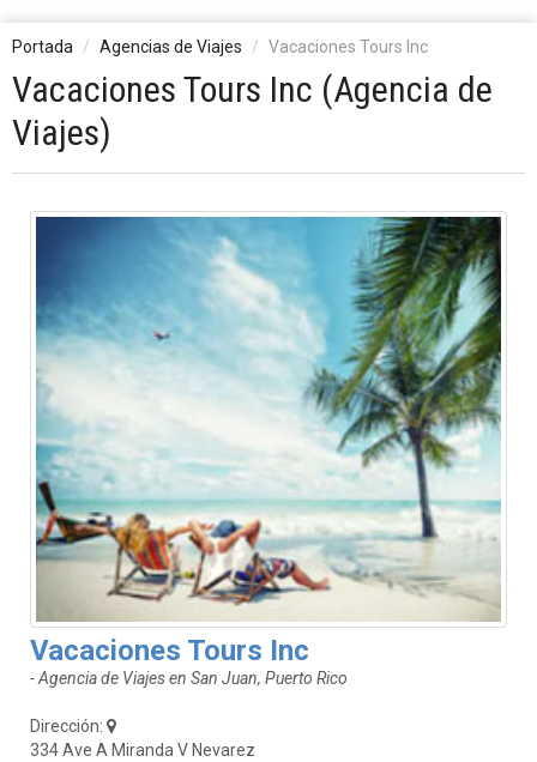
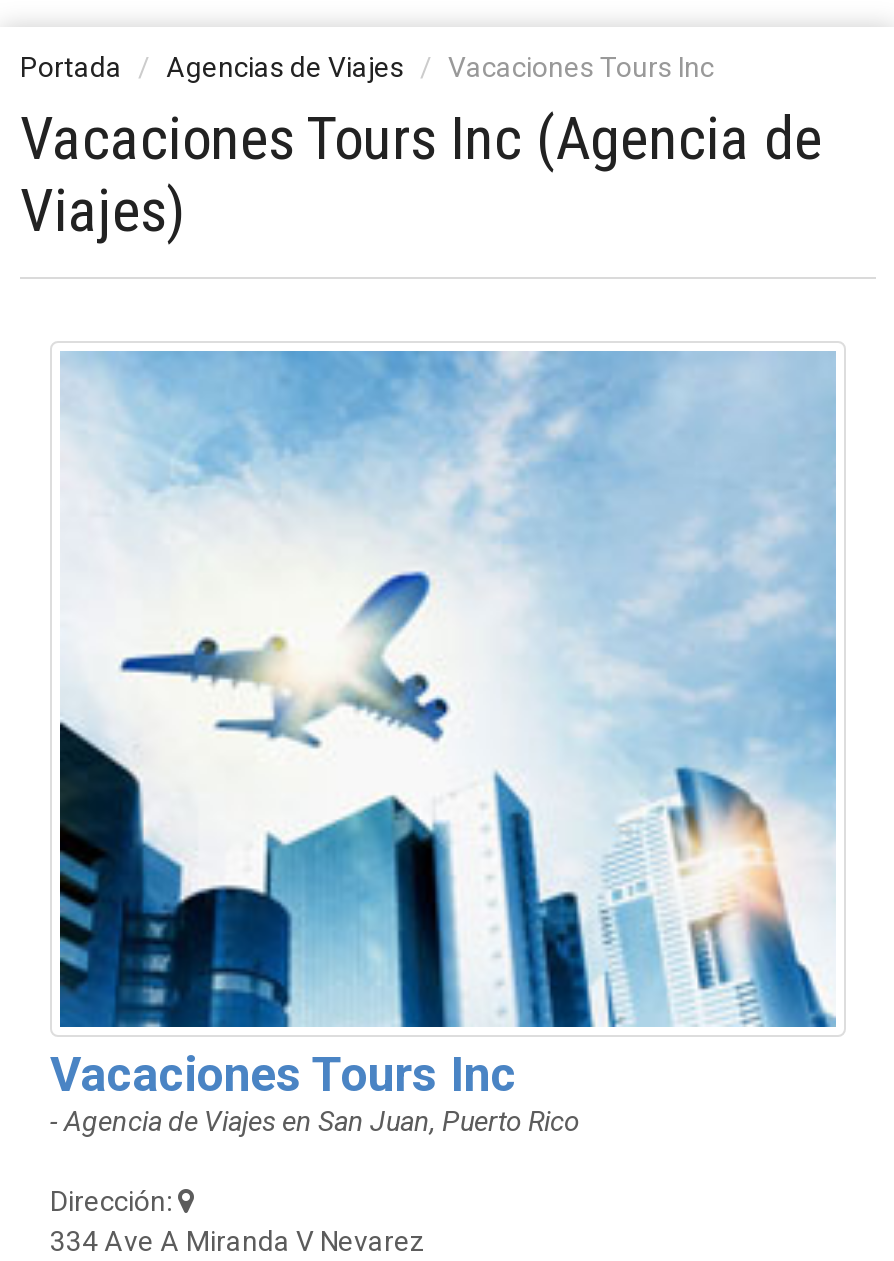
- [image]
+ [image]
